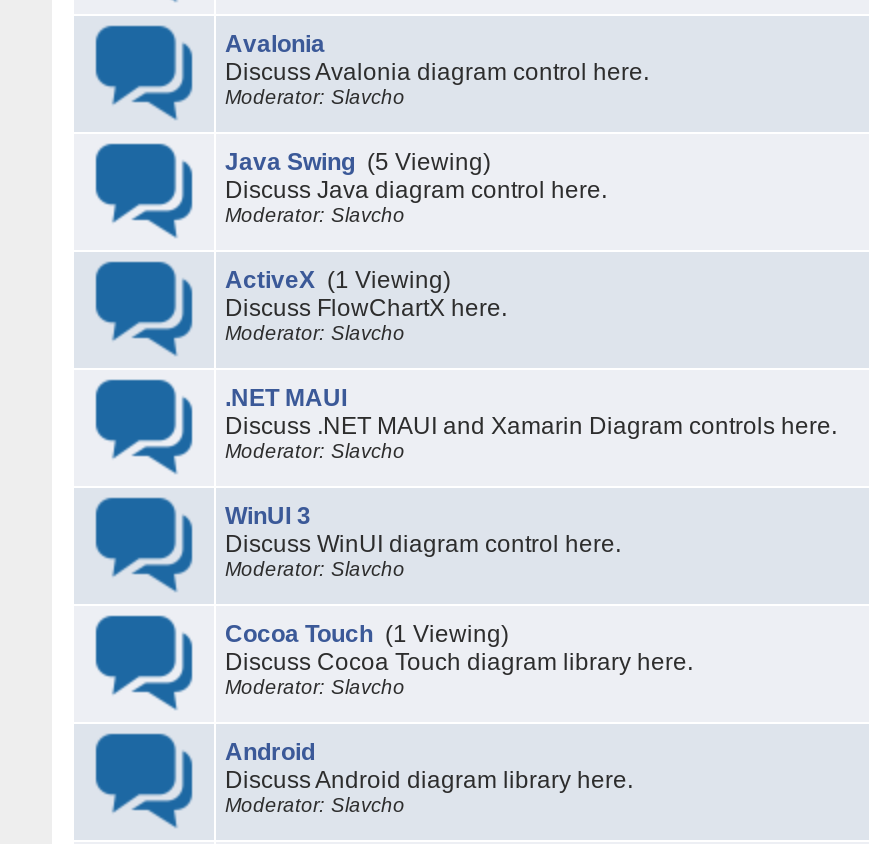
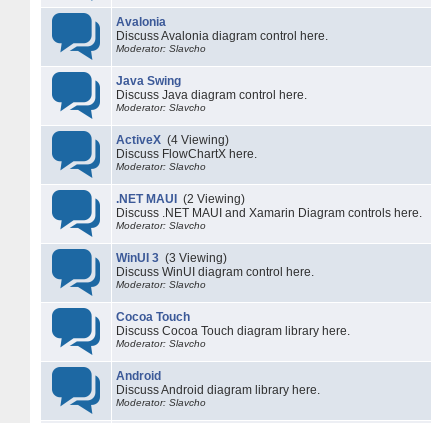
- Java Swing (5 Viewing)
+ Java Swing

- ActiveX (1 Viewing)
+ ActiveX (4 Viewing)

- .NET MAUI
+ .NET MAUI (2 Viewing)

- WinUI 3
+ WinUI 3 (3 Viewing)

- Cocoa Touch (1 Viewing)
+ Cocoa Touch
